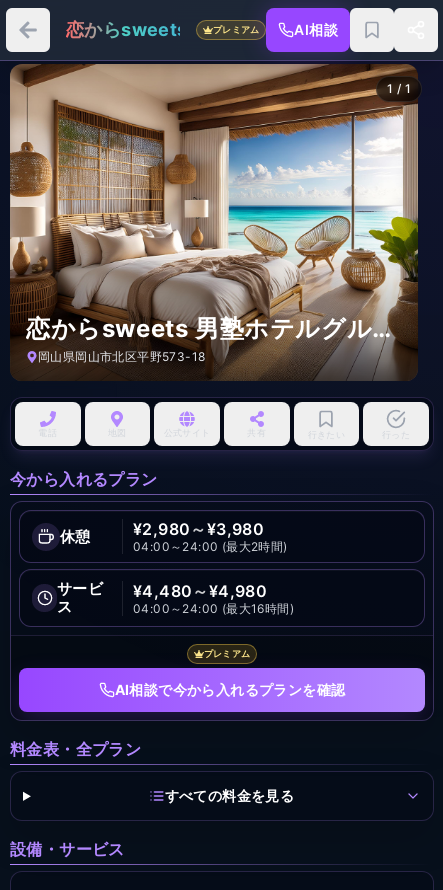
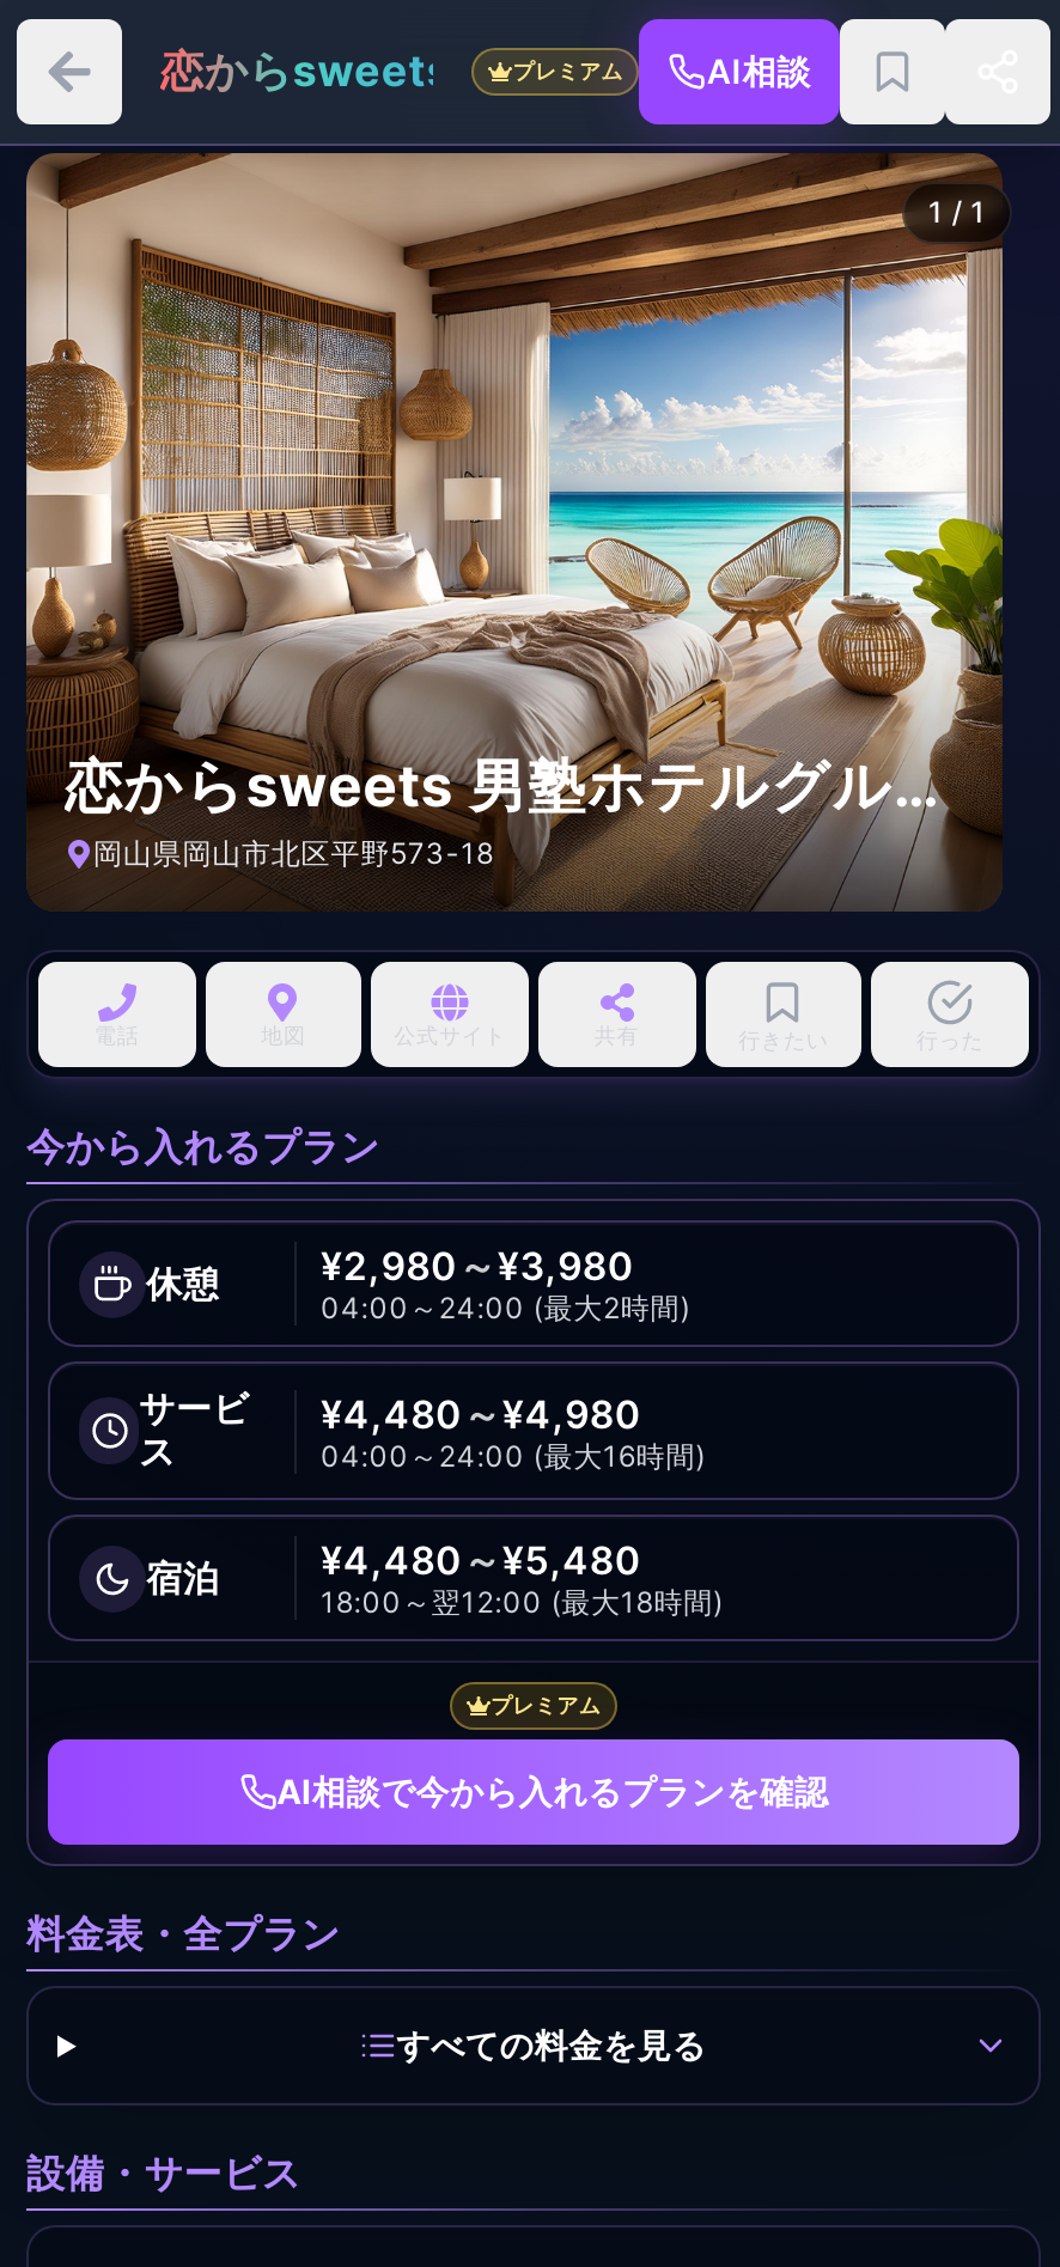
+ 宿泊
+ ¥4,480～¥5,480
+ 18:00～翌12:00 (最大18時間)
